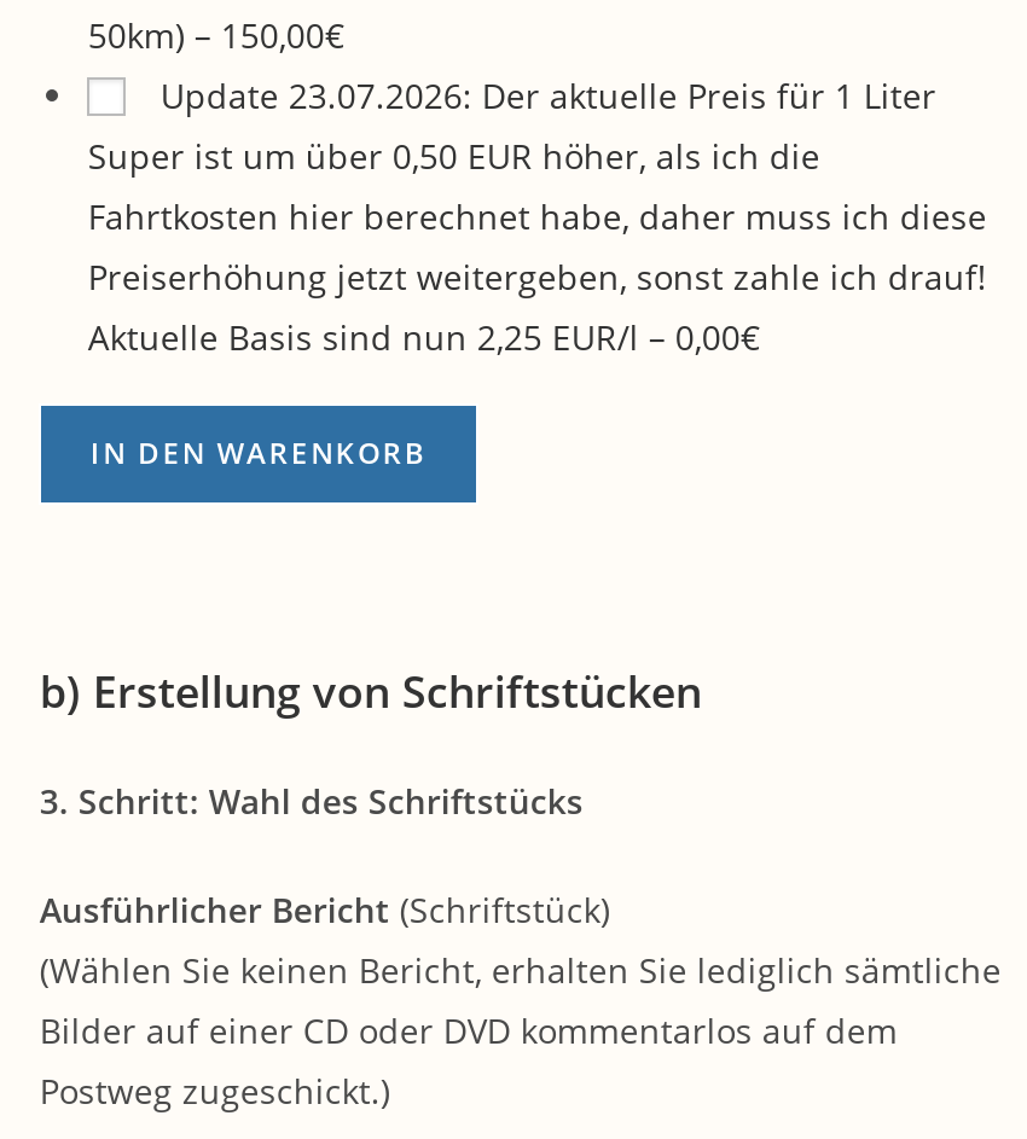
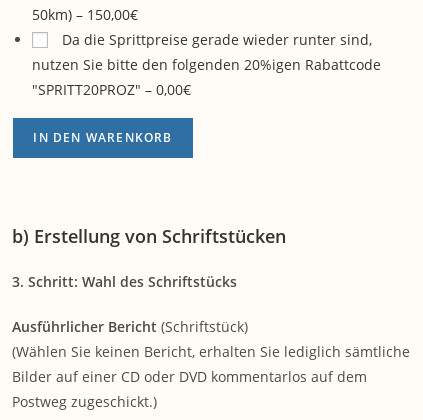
- Update 23.07.2026: Der aktuelle Preis für 1 Liter
- Super ist um über 0,50 EUR höher, als ich die
- Fahrtkosten hier berechnet habe, daher muss ich diese
- Preiserhöhung jetzt weitergeben, sonst zahle ich drauf!
- Aktuelle Basis sind nun 2,25 EUR/l – 0,00€
+ Da die Sprittpreise gerade wieder runter sind,
+ nutzen Sie bitte den folgenden 20%igen Rabattcode
+ "SPRITT20PROZ" – 0,00€
